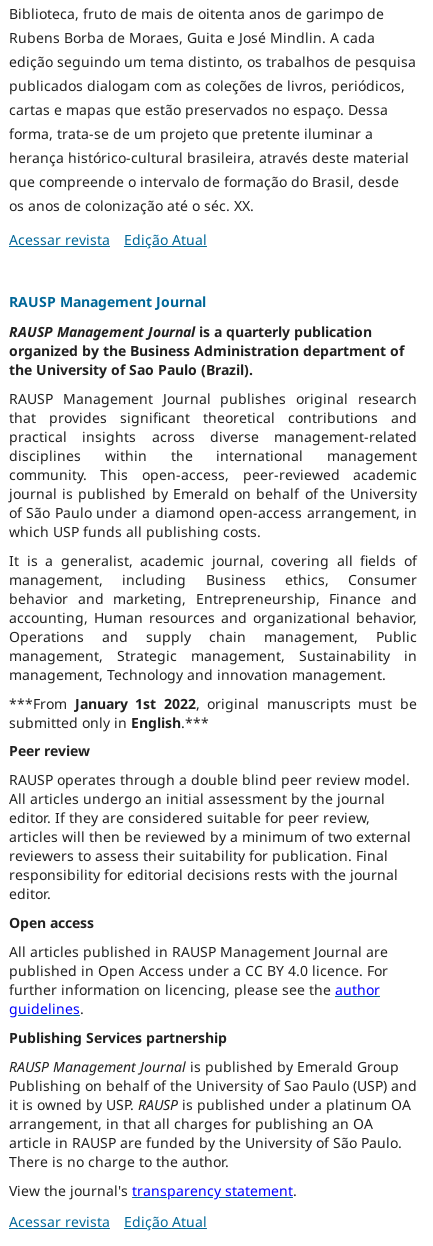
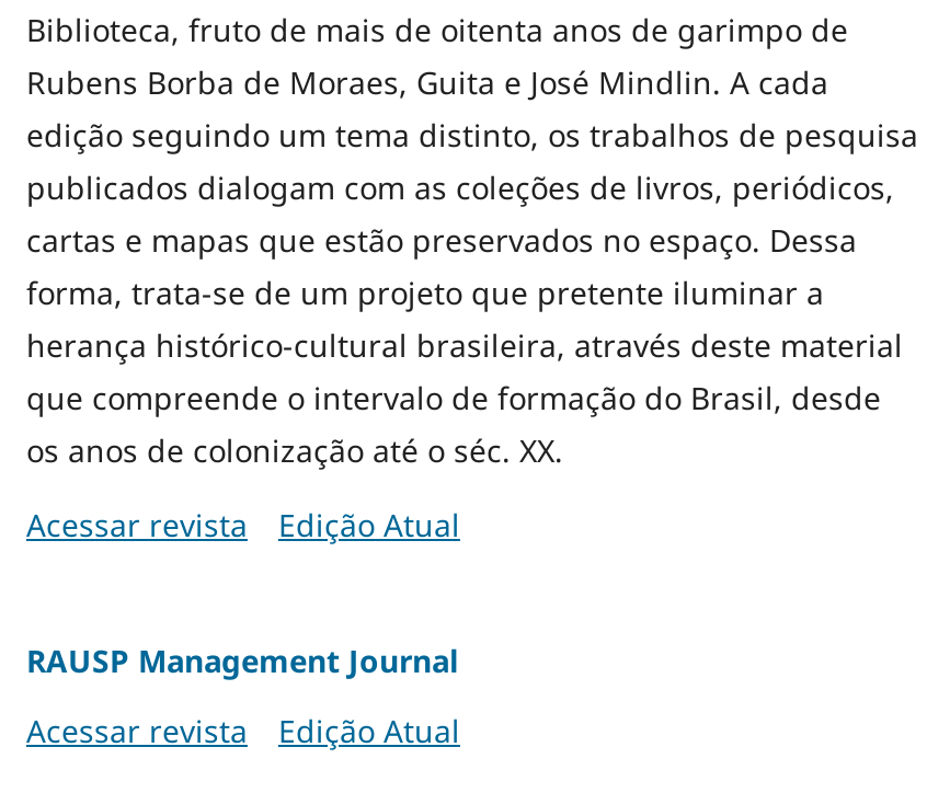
- RAUSP Management Journal is a quarterly publication
- organized by the Business Administration department of
- the University of Sao Paulo (Brazil).
- RAUSP Management Journal publishes original research
- that provides significant theoretical contributions and
- practical insights across diverse management-related
- disciplines within the international management
- community. This open-access, peer-reviewed academic
- journal is published by Emerald on behalf of the University
- of São Paulo under a diamond open-access arrangement, in
- which USP funds all publishing costs.
- It is a generalist, academic journal, covering all fields of
- management, including Business ethics, Consumer
- behavior and marketing, Entrepreneurship, Finance and
- accounting, Human resources and organizational behavior,
- Operations and supply chain management, Public
- management, Strategic management, Sustainability in
- management, Technology and innovation management.
- ***From January 1st 2022, original manuscripts must be
- submitted only in English.***
- Peer review
- RAUSP operates through a double blind peer review model.
- All articles undergo an initial assessment by the journal
- editor. If they are considered suitable for peer review,
- articles will then be reviewed by a minimum of two external
- reviewers to assess their suitability for publication. Final
- responsibility for editorial decisions rests with the journal
- editor.
- Open access
- All articles published in RAUSP Management Journal are
- published in Open Access under a CC BY 4.0 licence. For
- further information on licencing, please see the author
- guidelines.
- Publishing Services partnership
- RAUSP Management Journal is published by Emerald Group
- Publishing on behalf of the University of Sao Paulo (USP) and
- it is owned by USP. RAUSP is published under a platinum OA
- arrangement, in that all charges for publishing an OA
- article in RAUSP are funded by the University of São Paulo.
- There is no charge to the author.
- View the journal's transparency statement.
